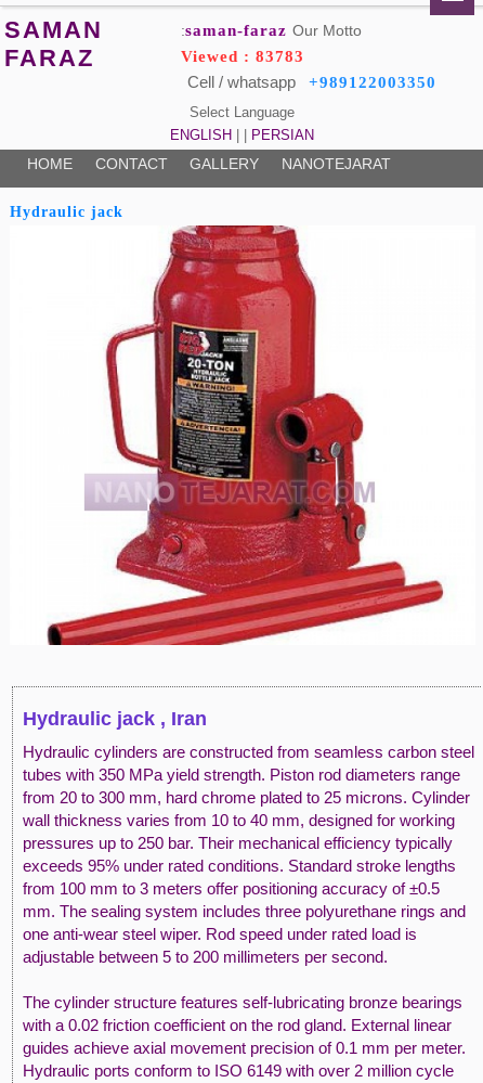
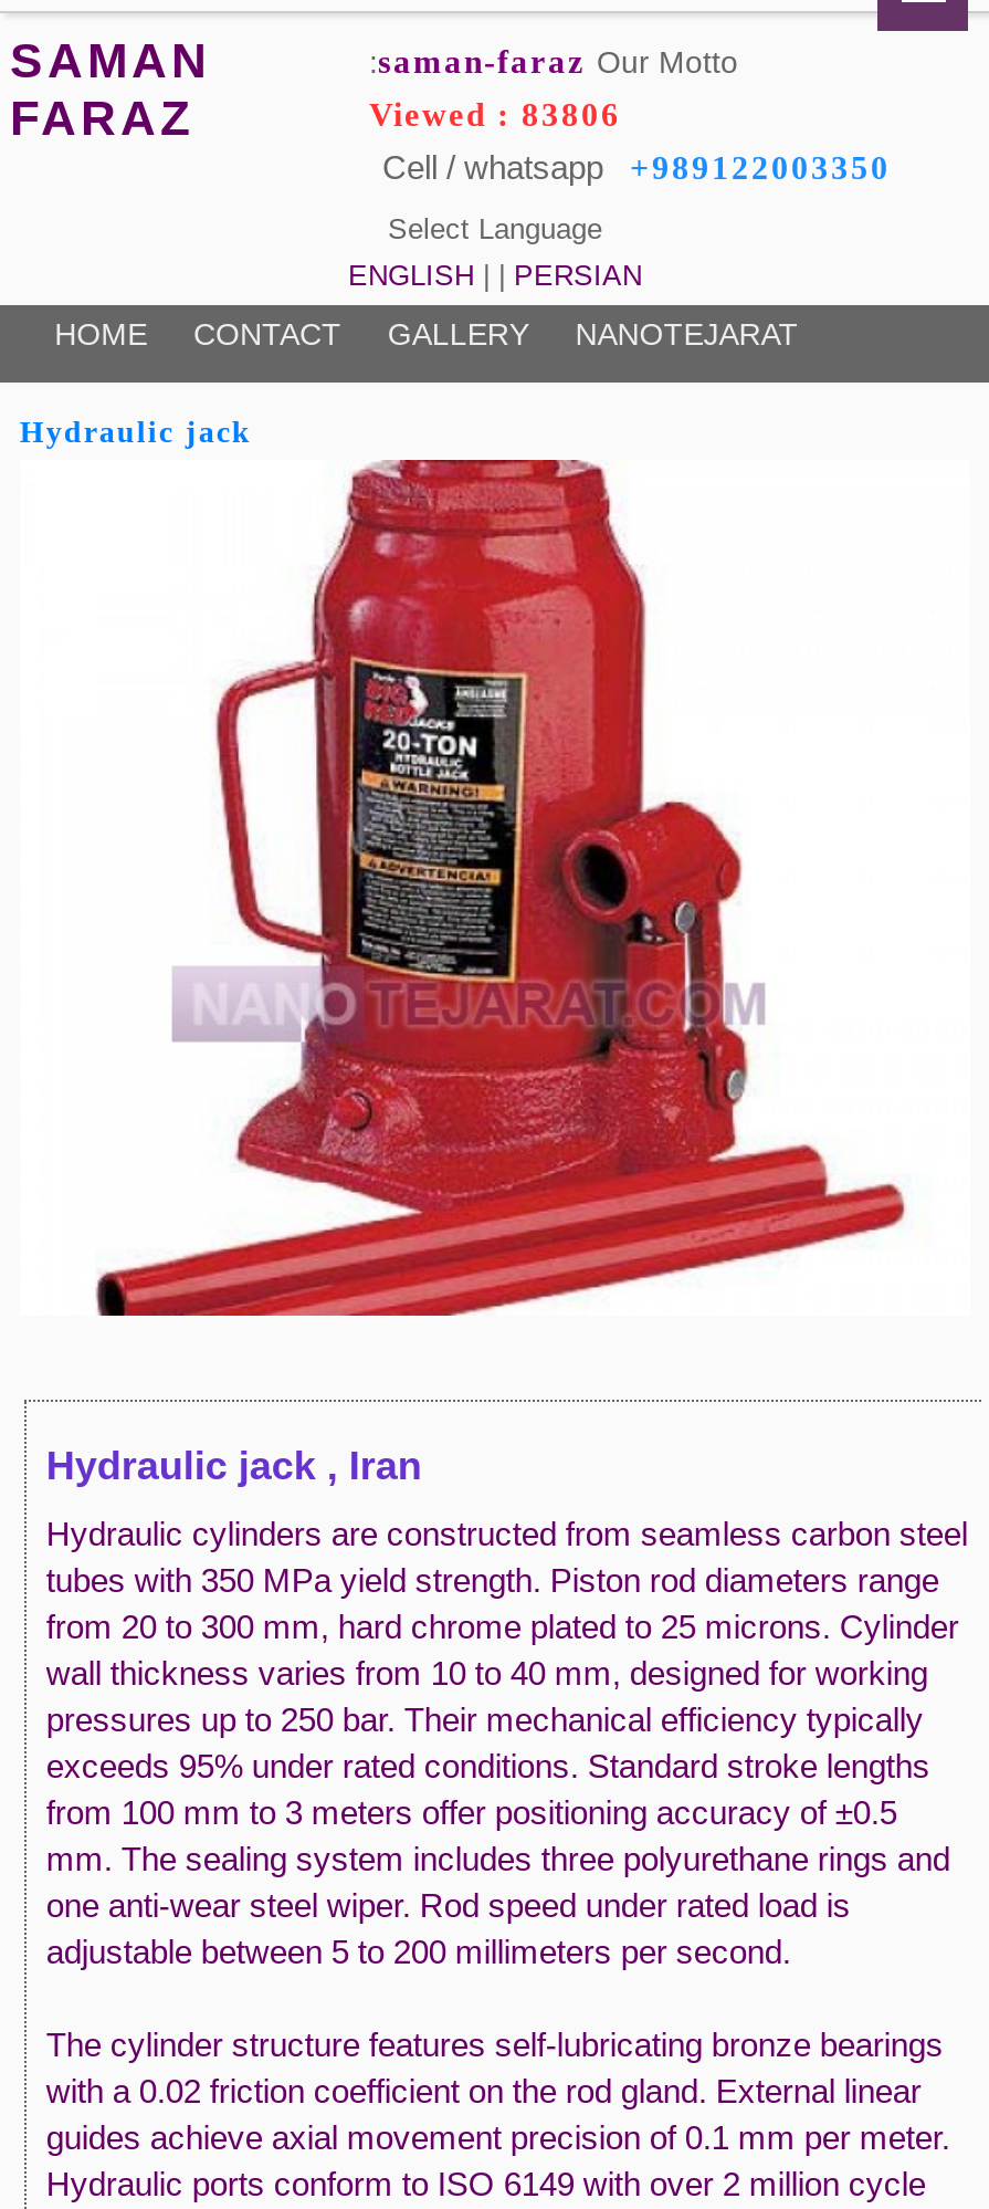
- Viewed : 83783
+ Viewed : 83806
